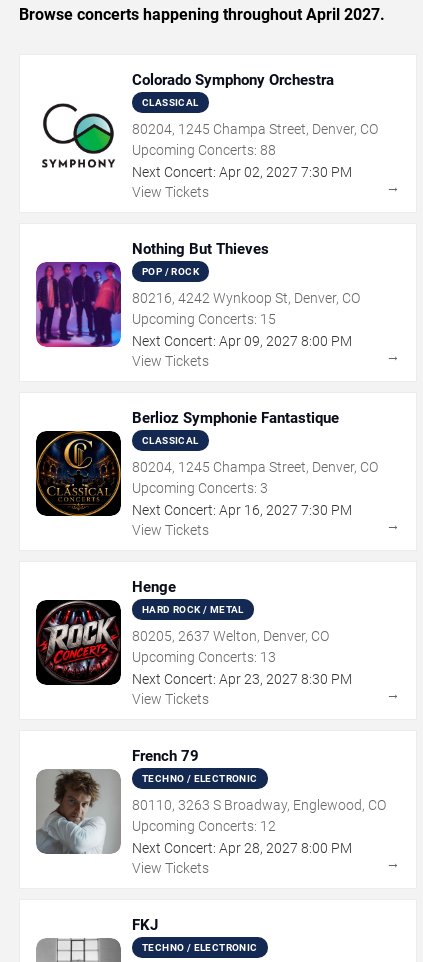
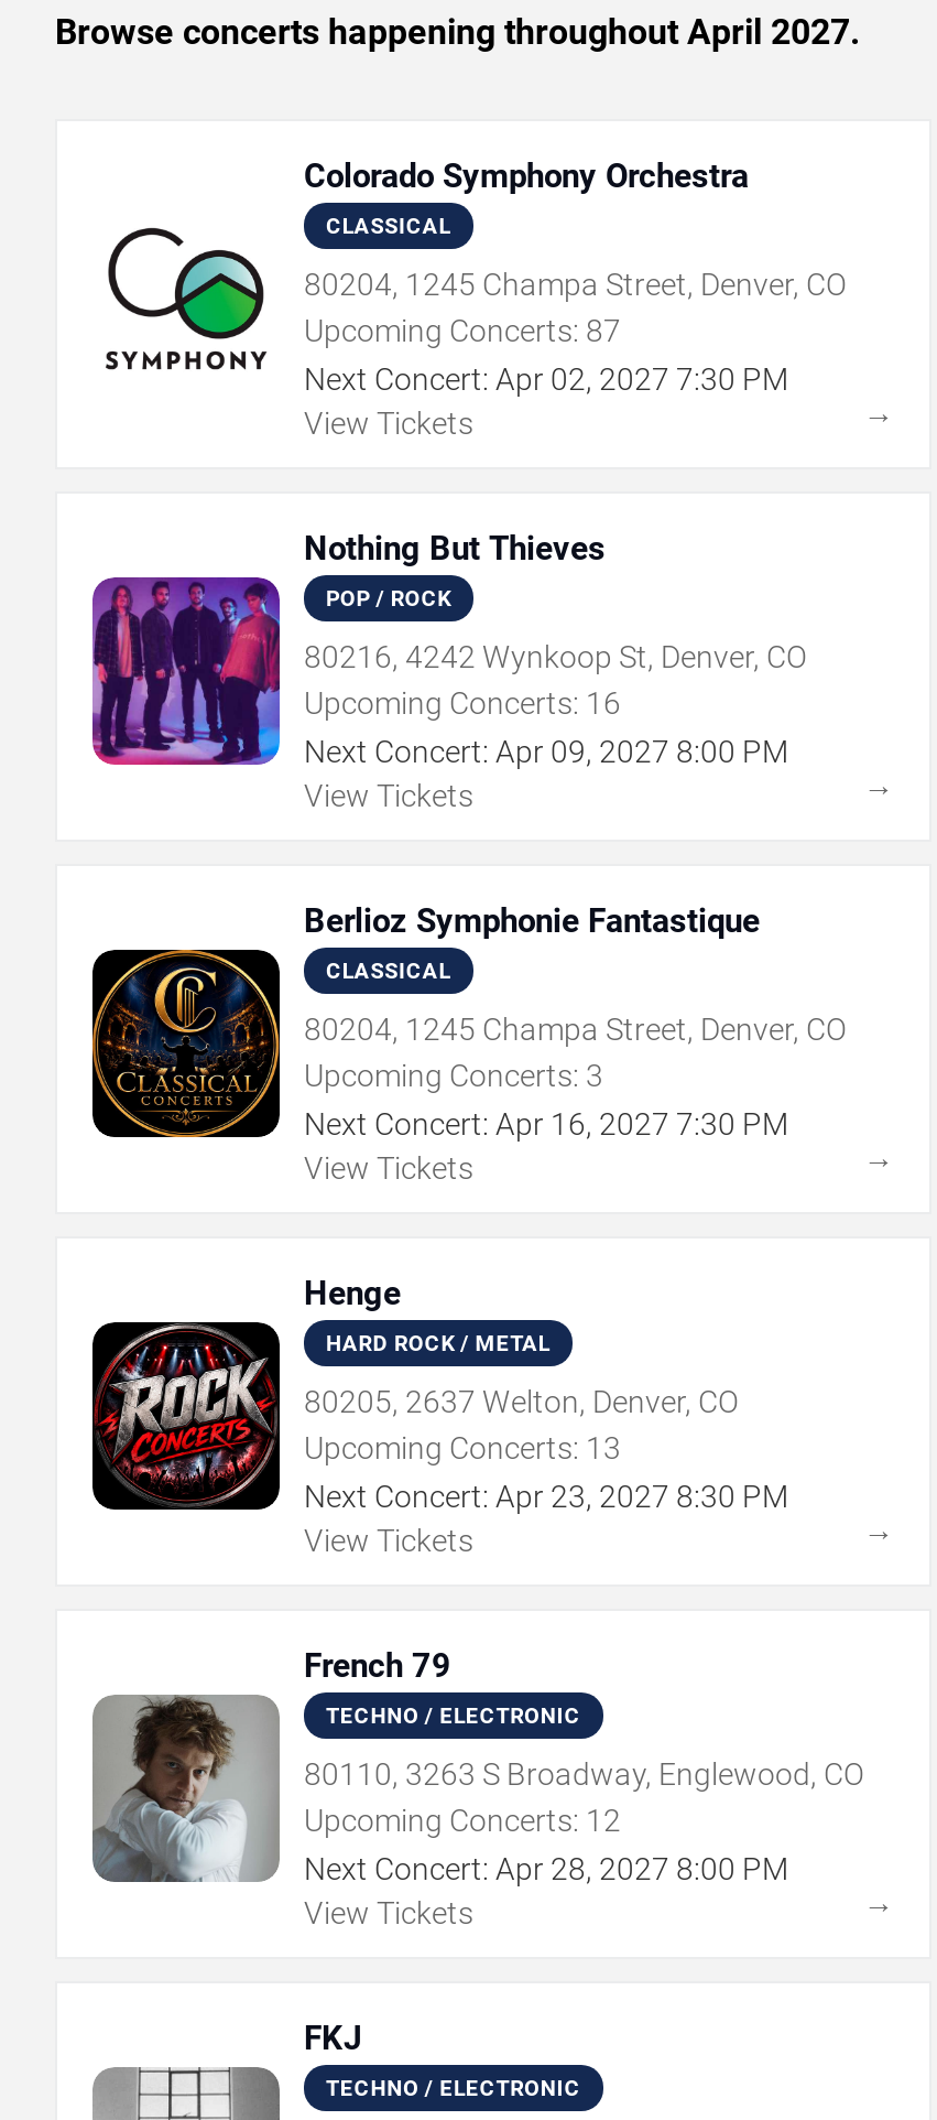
- Upcoming Concerts: 88
+ Upcoming Concerts: 87

- Upcoming Concerts: 15
+ Upcoming Concerts: 16
